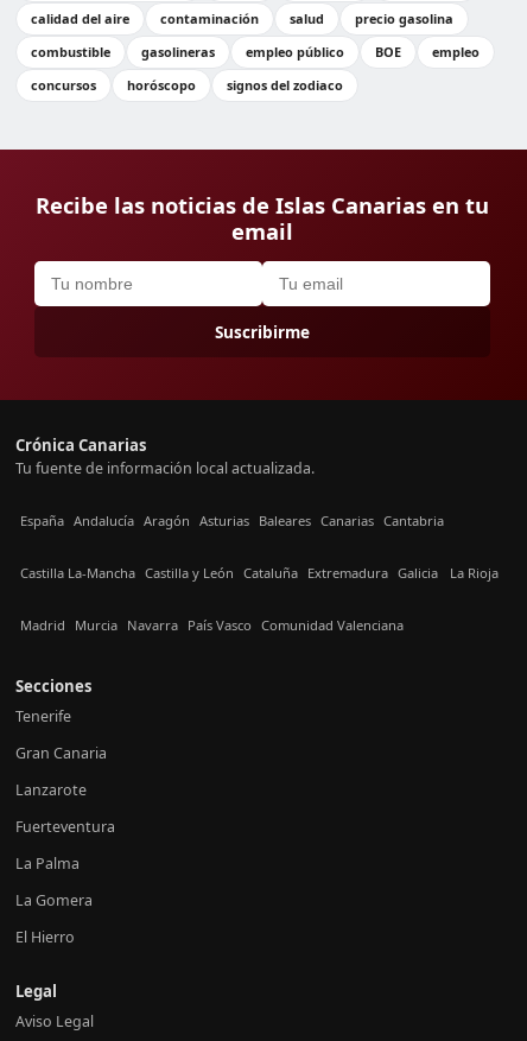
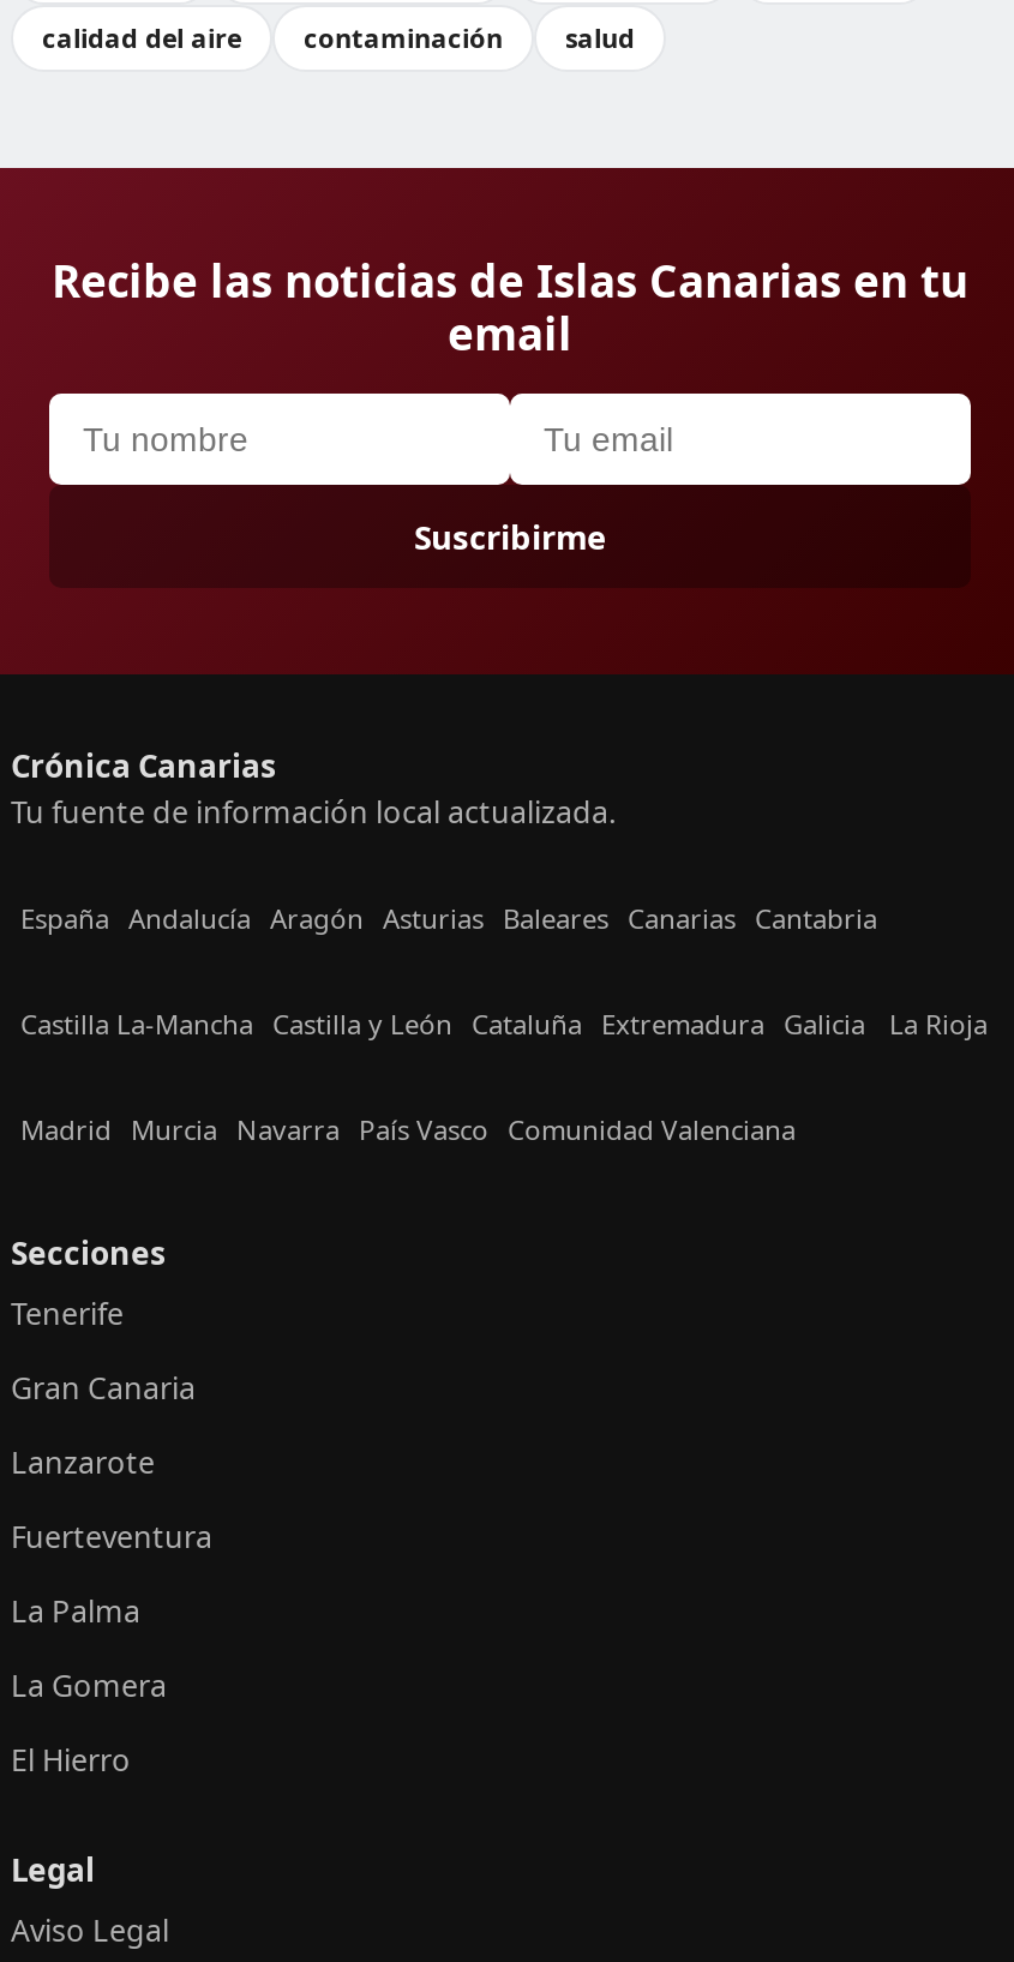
- precio gasolina
- combustible
- gasolineras
- empleo público
- BOE
- empleo
- concursos
- horóscopo
- signos del zodiaco
